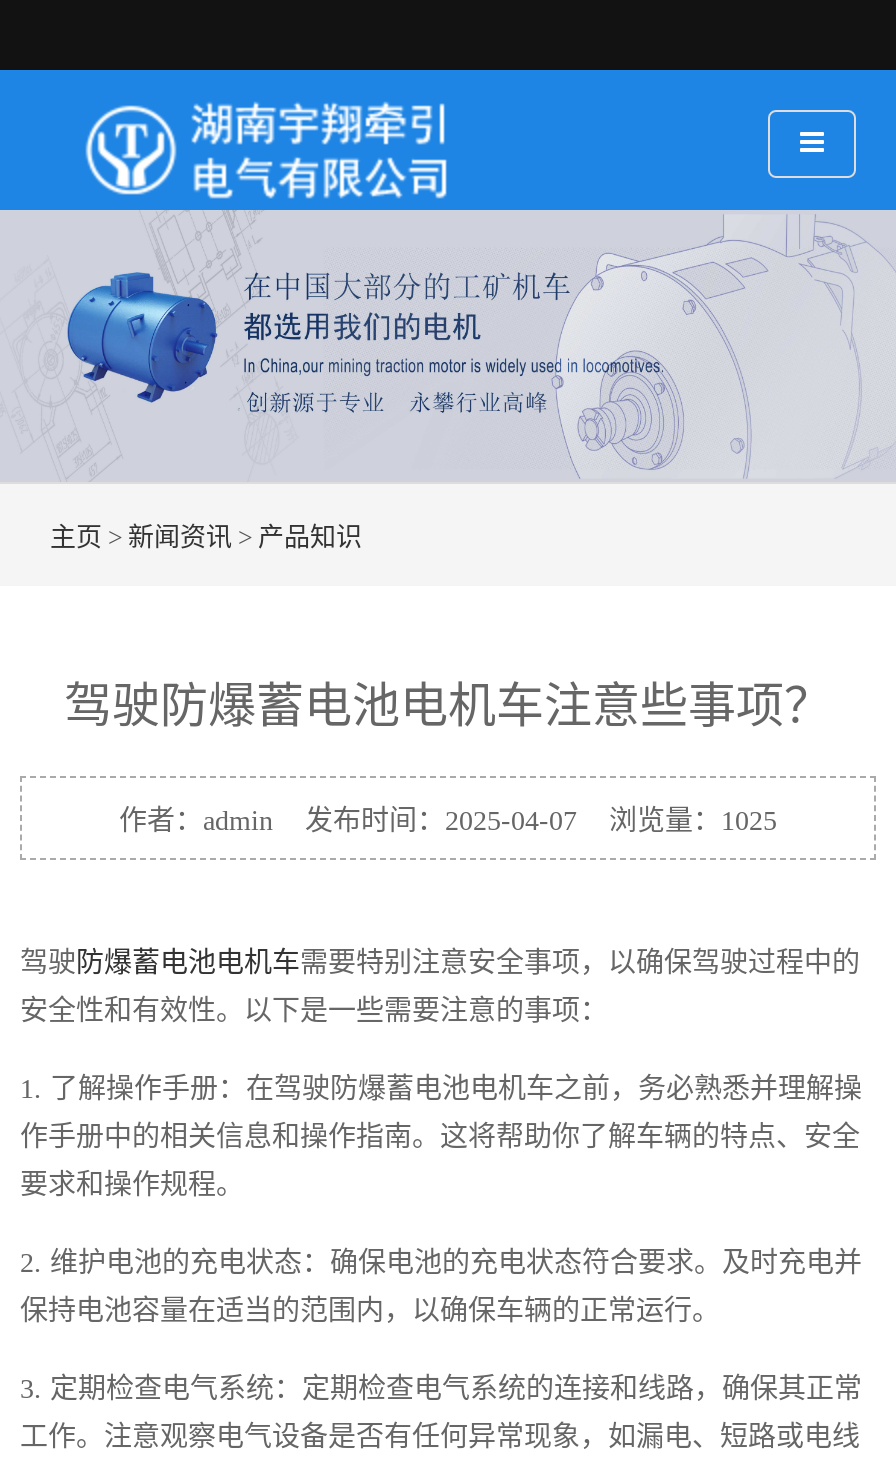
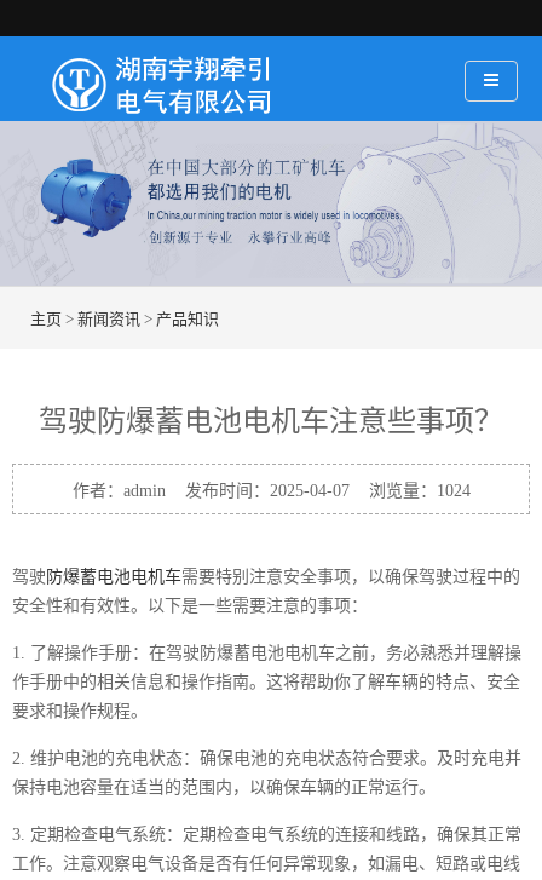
- 作者：admin 发布时间：2025-04-07 浏览量：1025
+ 作者：admin 发布时间：2025-04-07 浏览量：1024
